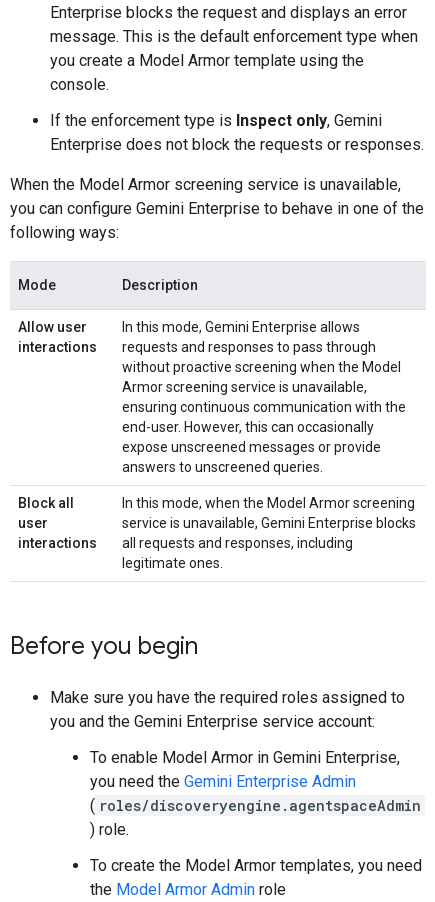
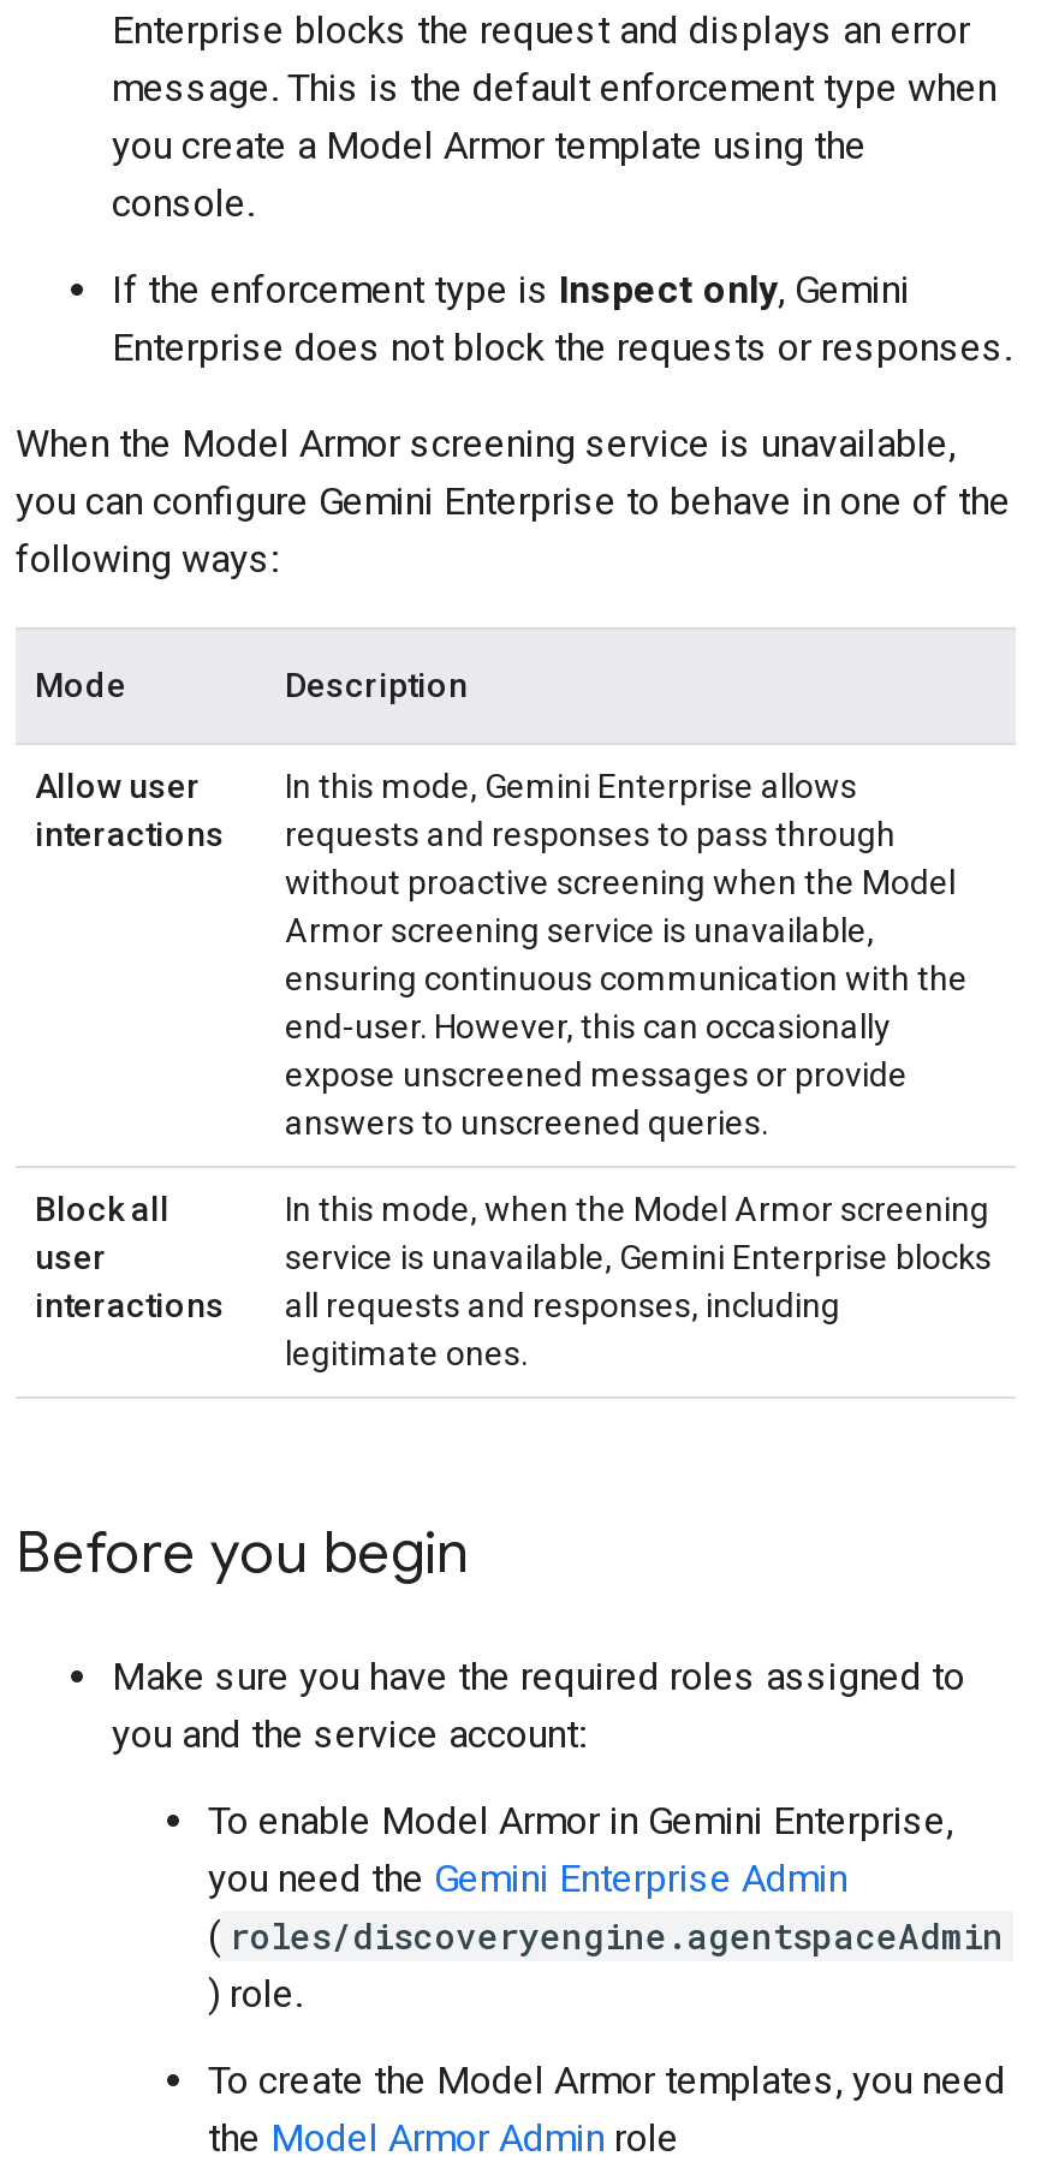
- you and the Gemini Enterprise service account:
+ you and the service account:
